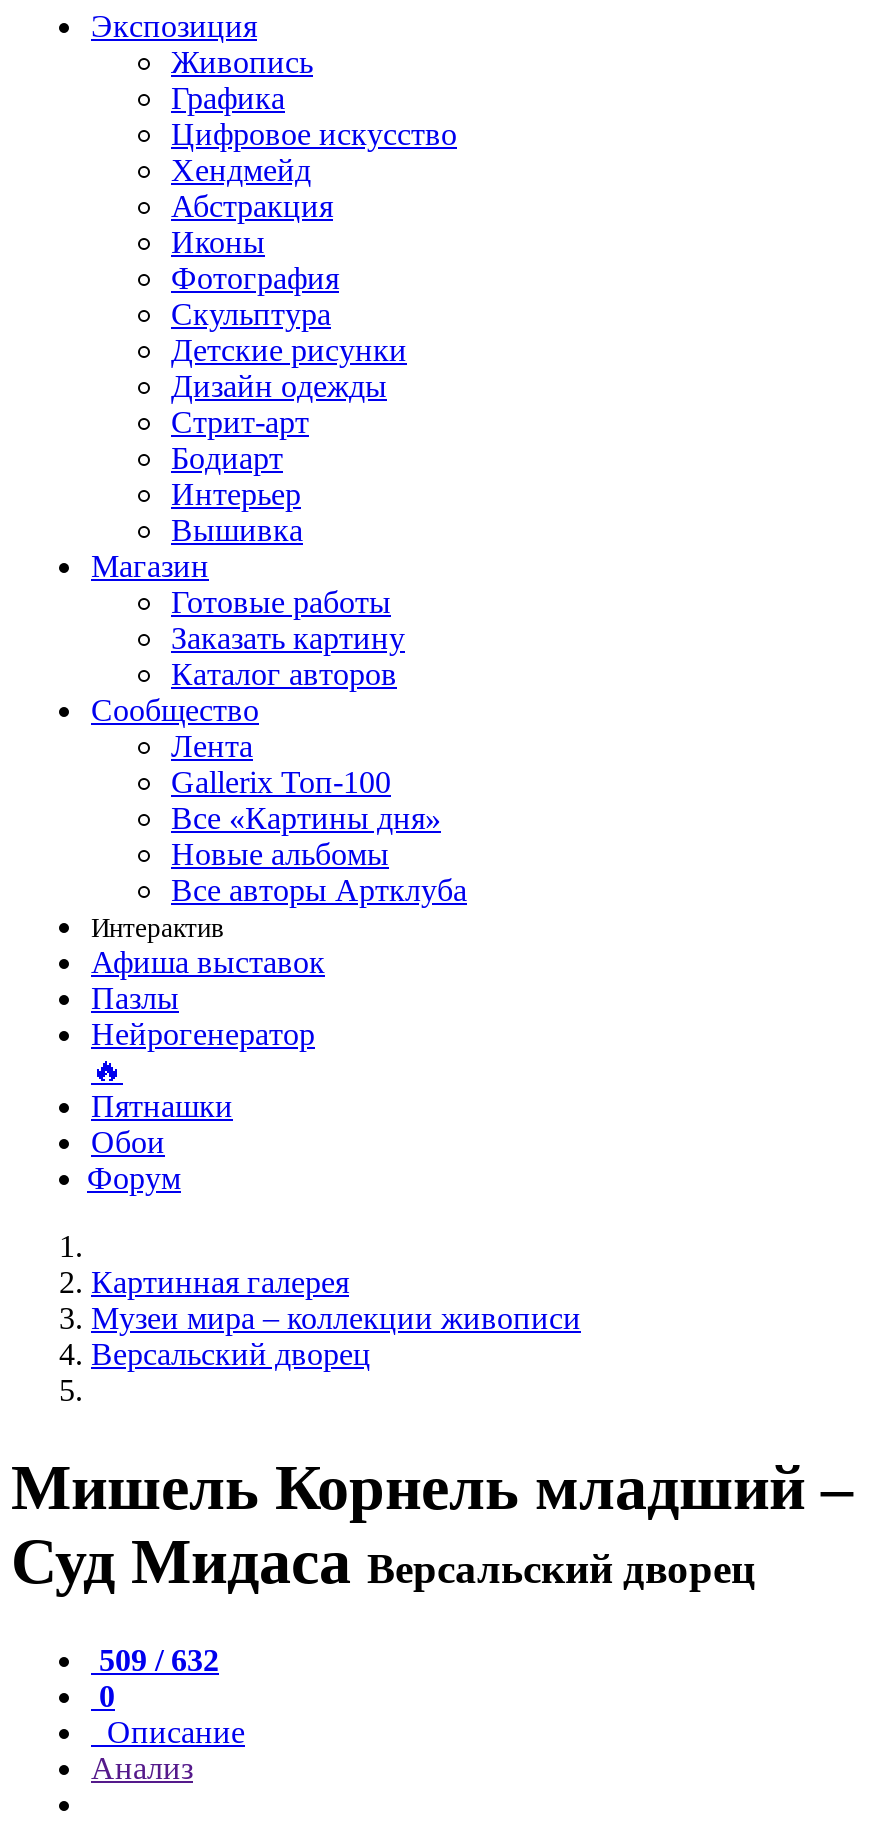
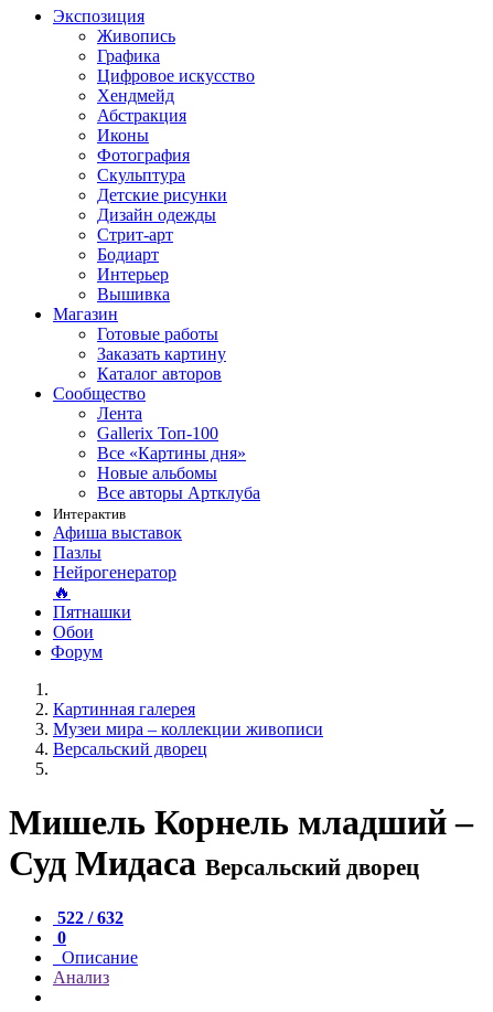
- 509 / 632
+ 522 / 632
